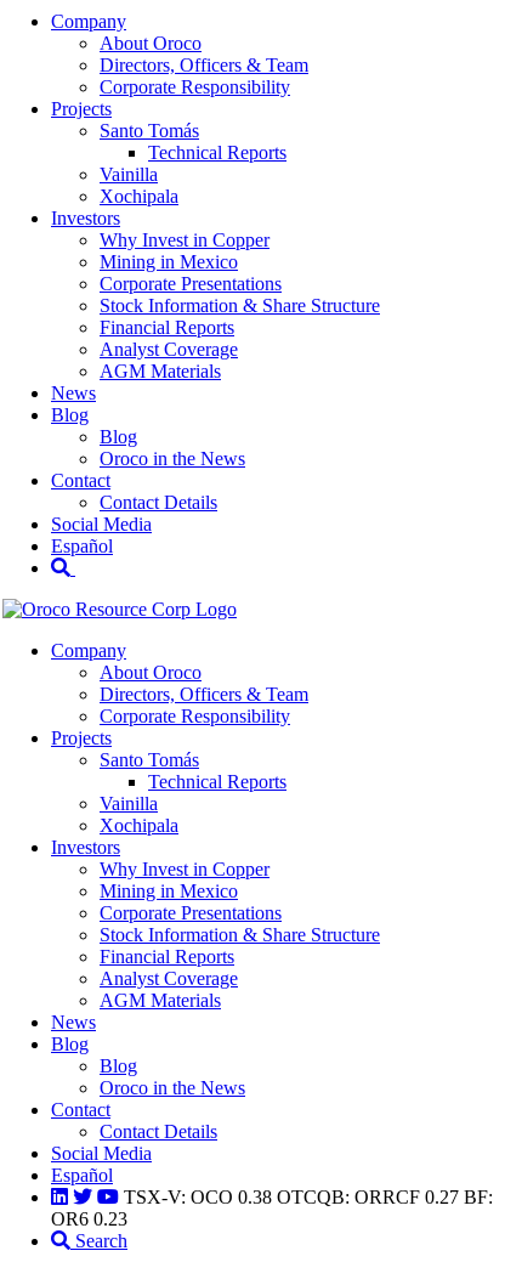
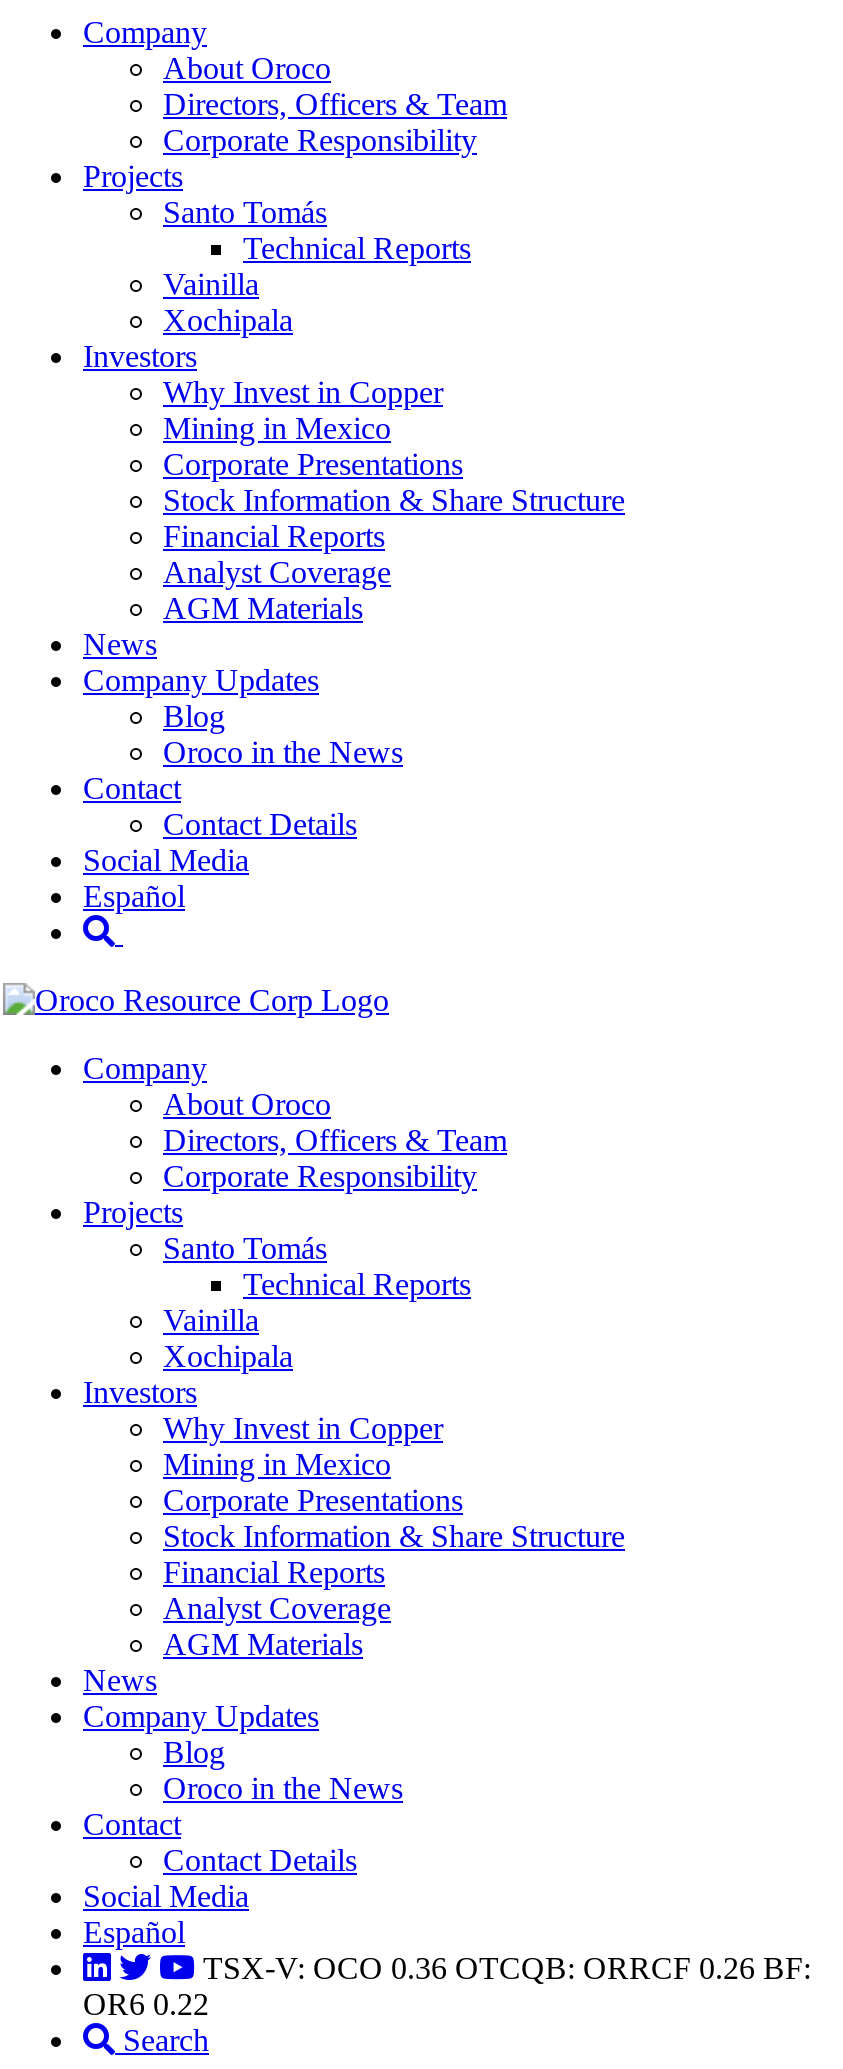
- Blog
+ Company Updates

- Blog
+ Company Updates

- TSX-V: OCO 0.38 OTCQB: ORRCF 0.27 BF:
+ TSX-V: OCO 0.36 OTCQB: ORRCF 0.26 BF:

- OR6 0.23
+ OR6 0.22
